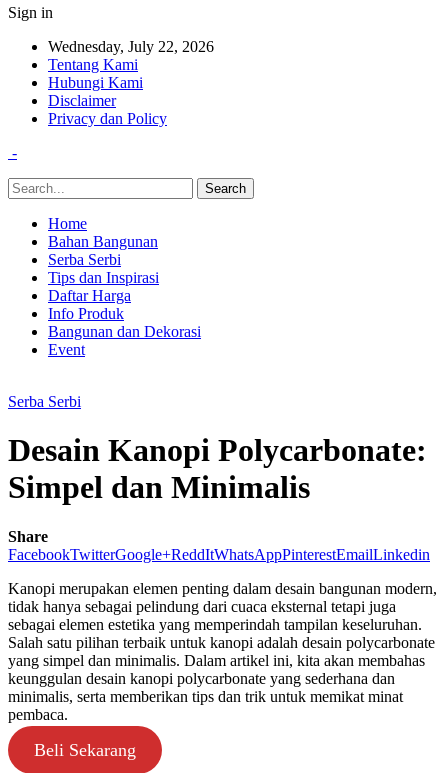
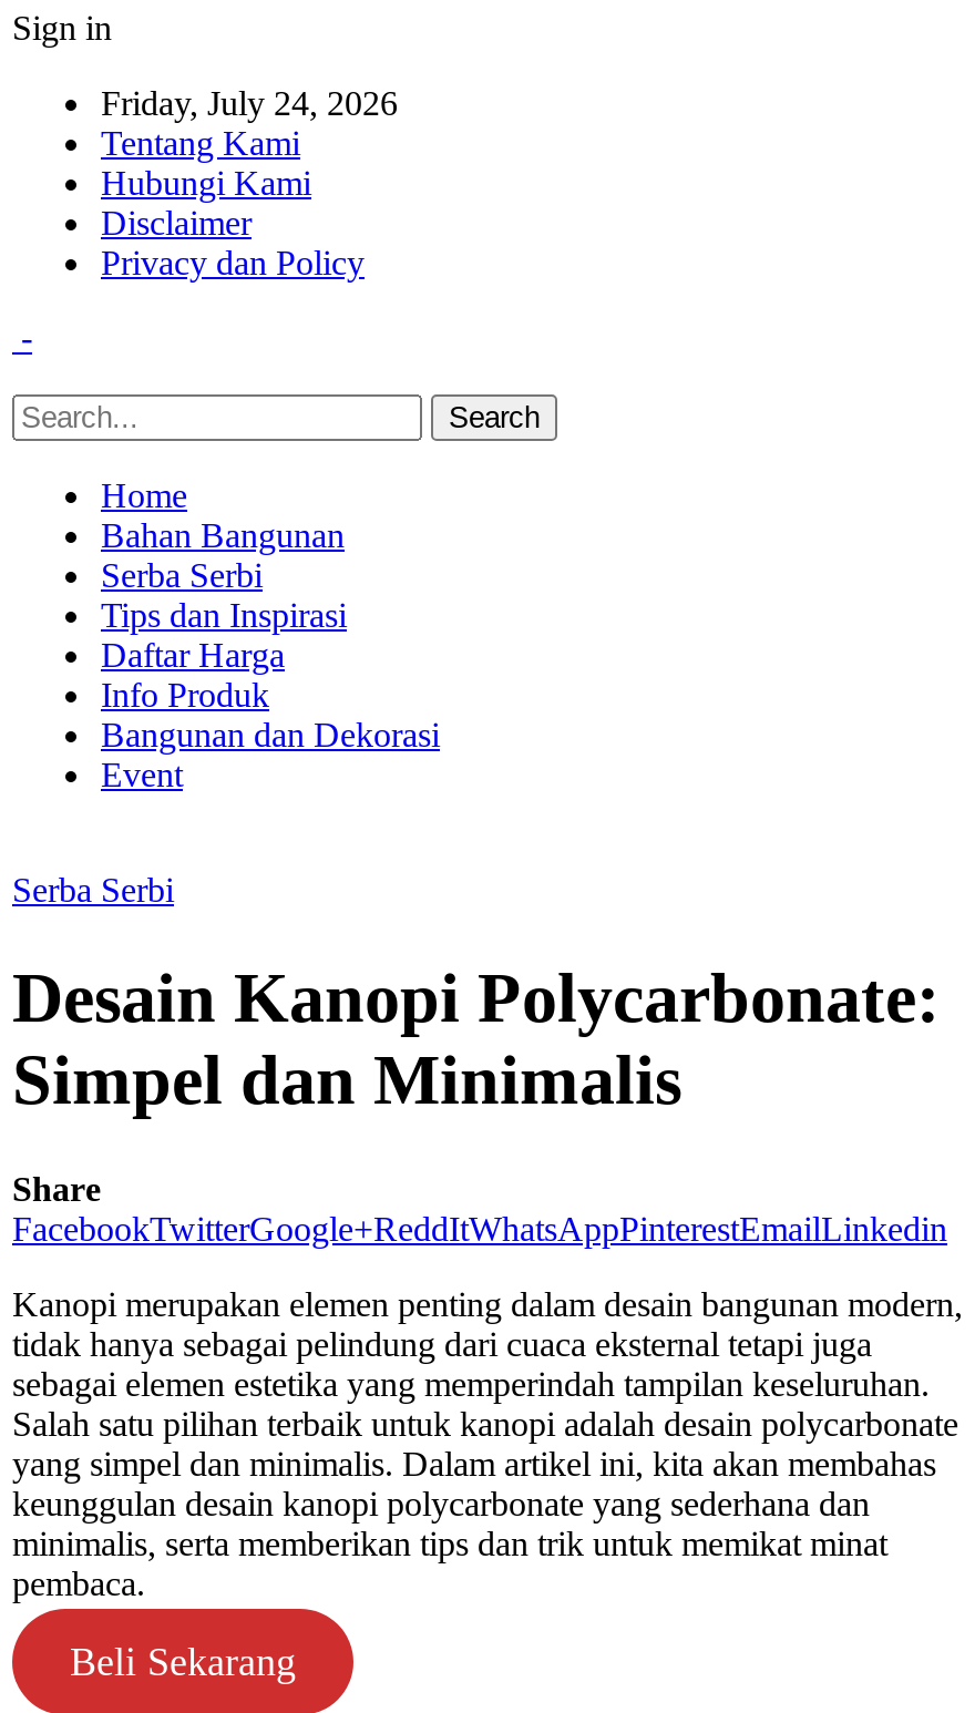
- Wednesday, July 22, 2026
+ Friday, July 24, 2026
